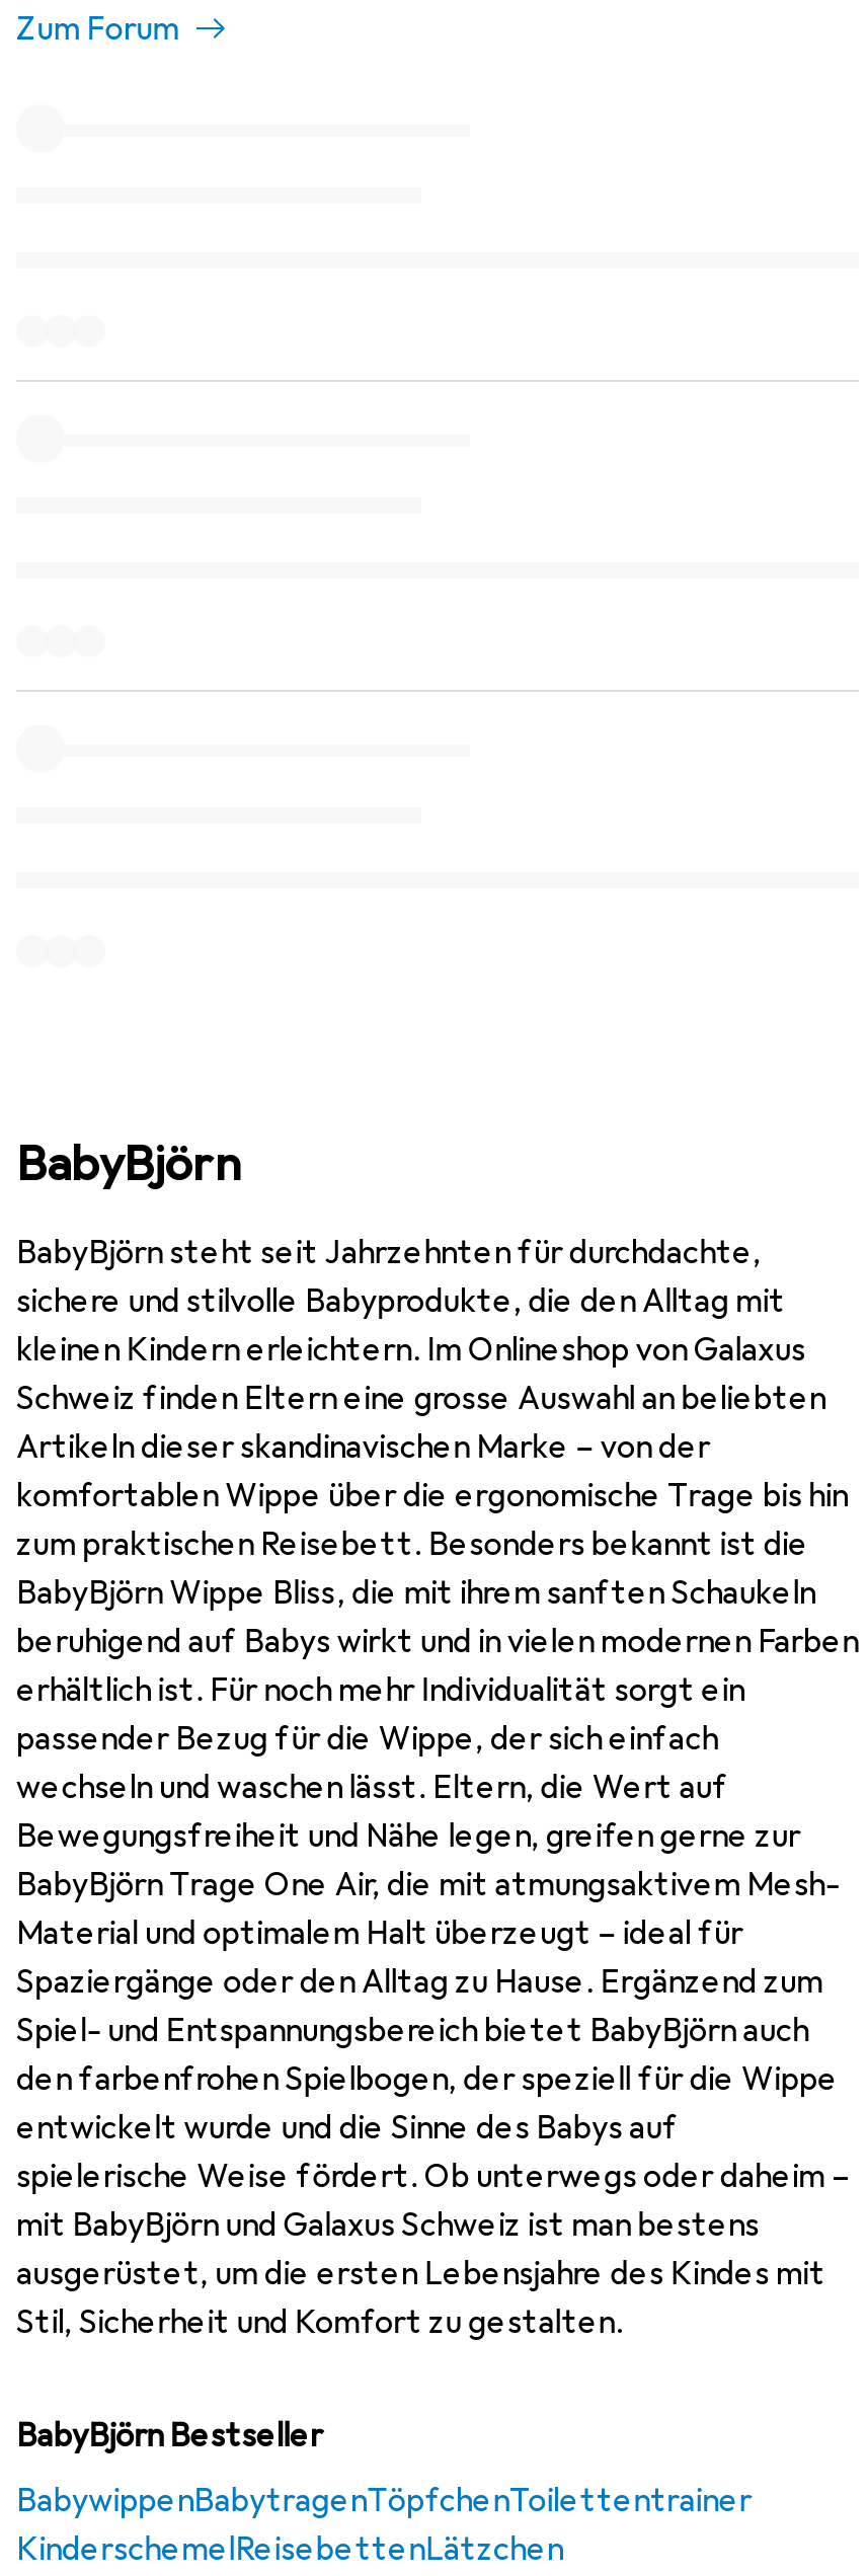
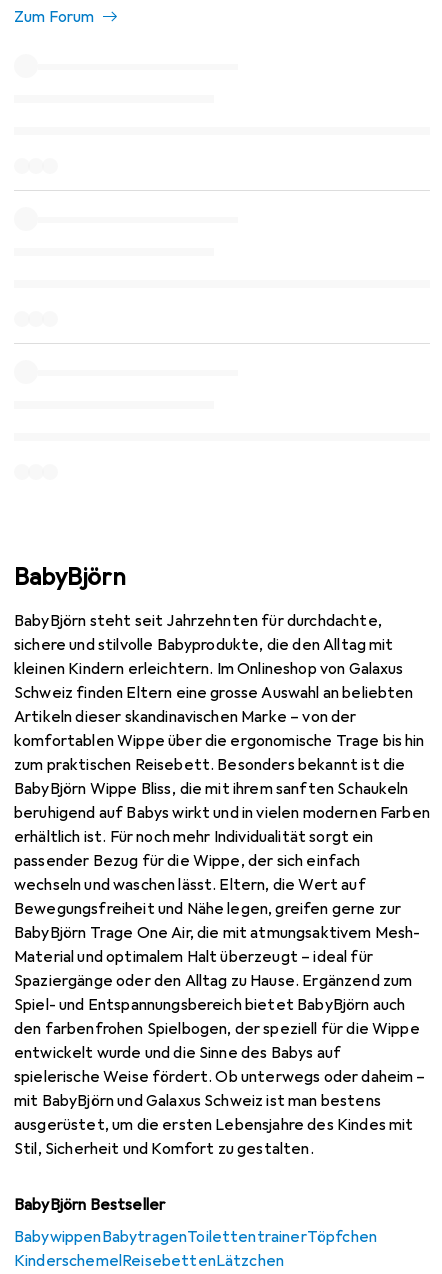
- BabywippenBabytragenTöpfchenToilettentrainer
+ BabywippenBabytragenToilettentrainerTöpfchen
